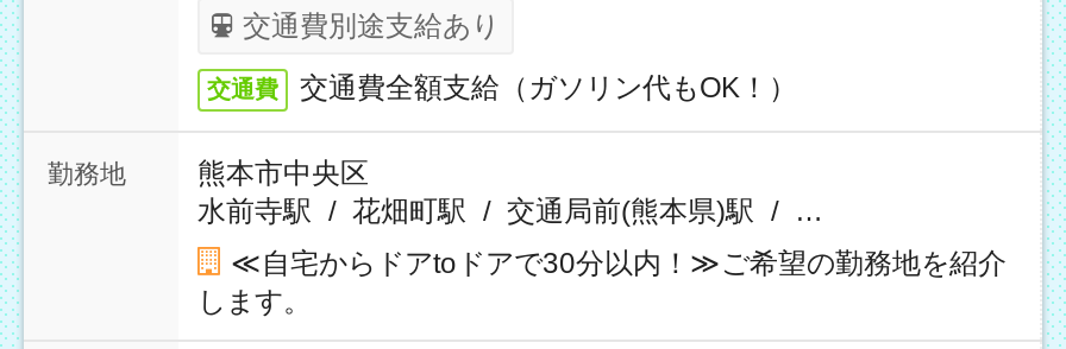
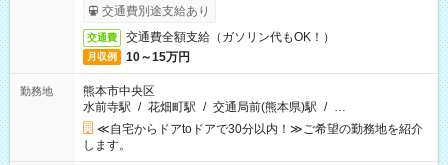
+ 月収例
+ 10～15万円
